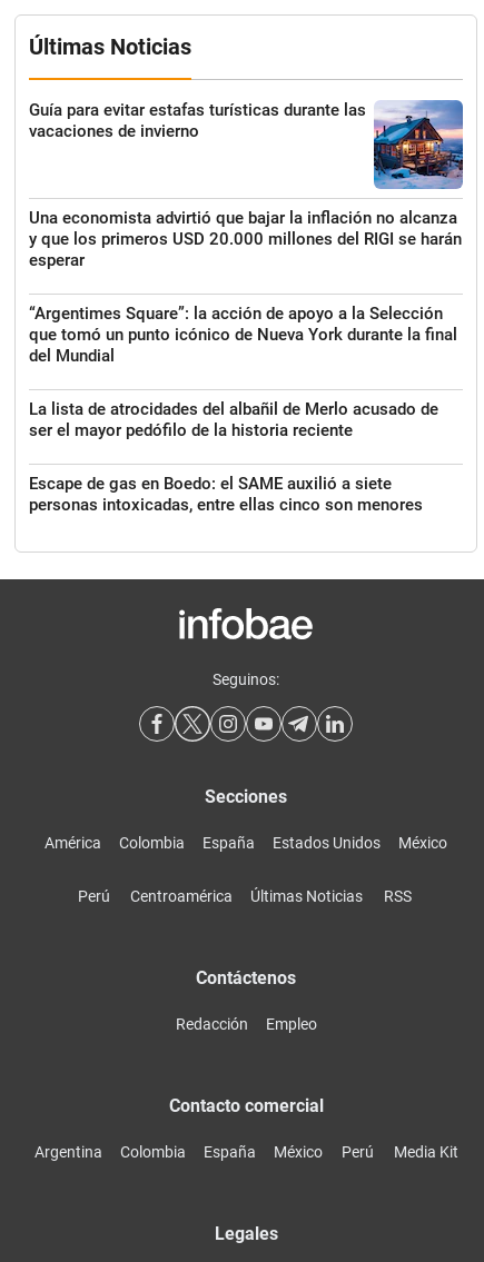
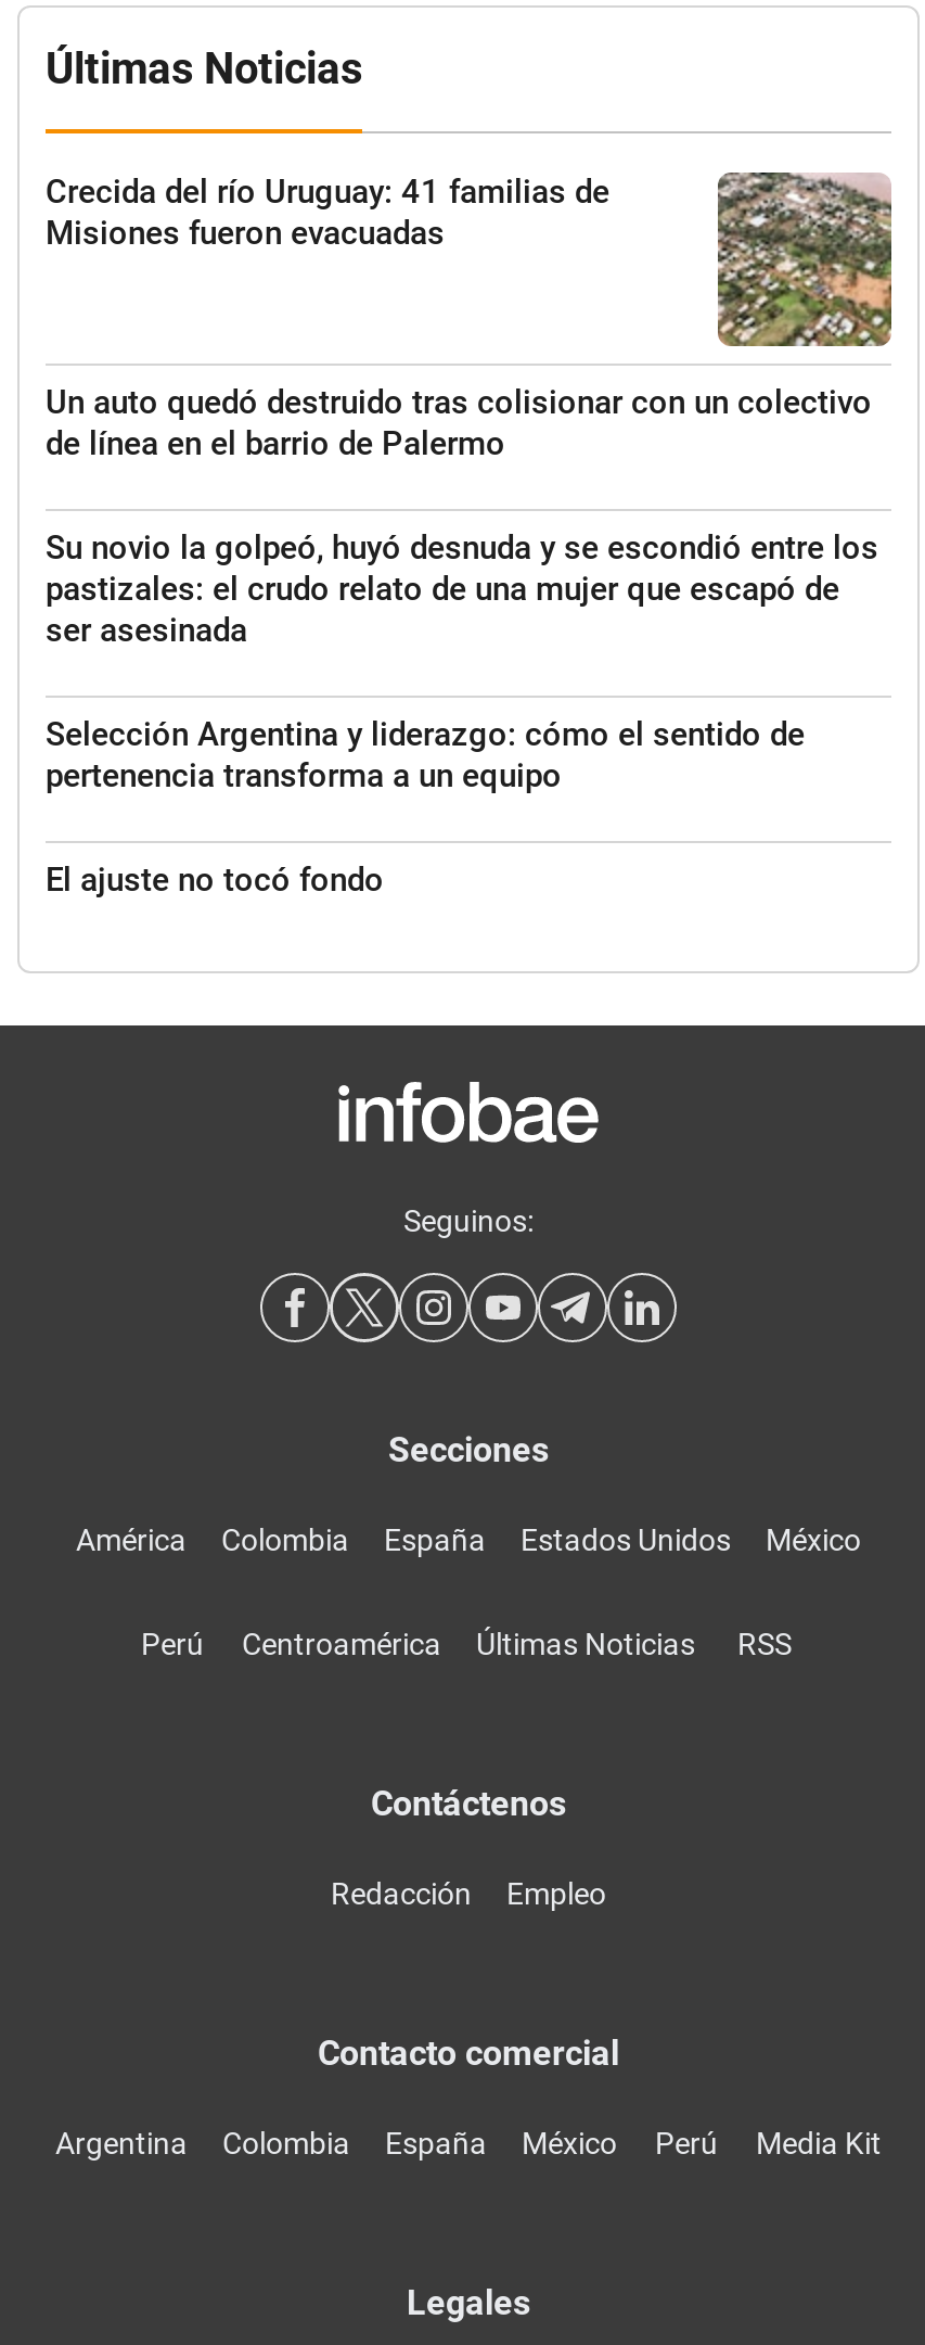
- Guía para evitar estafas turísticas durante las
- vacaciones de invierno
+ Crecida del río Uruguay: 41 familias de
+ Misiones fueron evacuadas

- [image]
+ [image]

- Una economista advirtió que bajar la inflación no alcanza
- y que los primeros USD 20.000 millones del RIGI se harán
- esperar
+ Un auto quedó destruido tras colisionar con un colectivo
+ de línea en el barrio de Palermo

- “Argentimes Square”: la acción de apoyo a la Selección
- que tomó un punto icónico de Nueva York durante la final
- del Mundial
+ Su novio la golpeó, huyó desnuda y se escondió entre los
+ pastizales: el crudo relato de una mujer que escapó de
+ ser asesinada

- La lista de atrocidades del albañil de Merlo acusado de
- ser el mayor pedófilo de la historia reciente
+ Selección Argentina y liderazgo: cómo el sentido de
+ pertenencia transforma a un equipo

- Escape de gas en Boedo: el SAME auxilió a siete
- personas intoxicadas, entre ellas cinco son menores
+ El ajuste no tocó fondo
